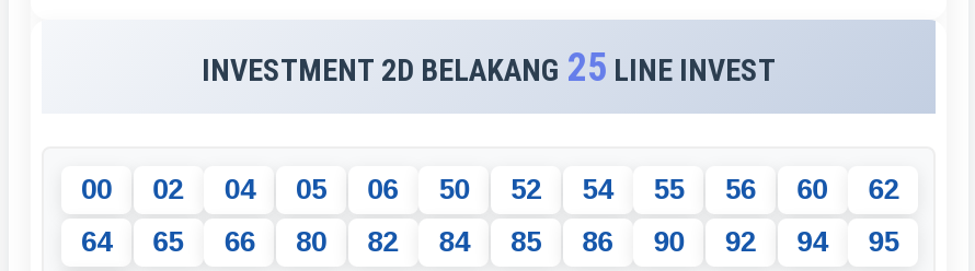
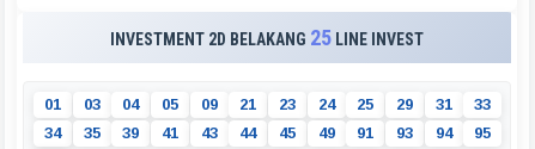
- 00
+ 01

- 02
+ 03

- 06
+ 09

- 50
+ 21

- 52
+ 23

- 54
+ 24

- 55
+ 25

- 56
+ 29

- 60
+ 31

- 62
+ 33

- 64
+ 34

- 65
+ 35

- 66
+ 39

- 80
+ 41

- 82
+ 43

- 84
+ 44

- 85
+ 45

- 86
+ 49

- 90
+ 91

- 92
+ 93
